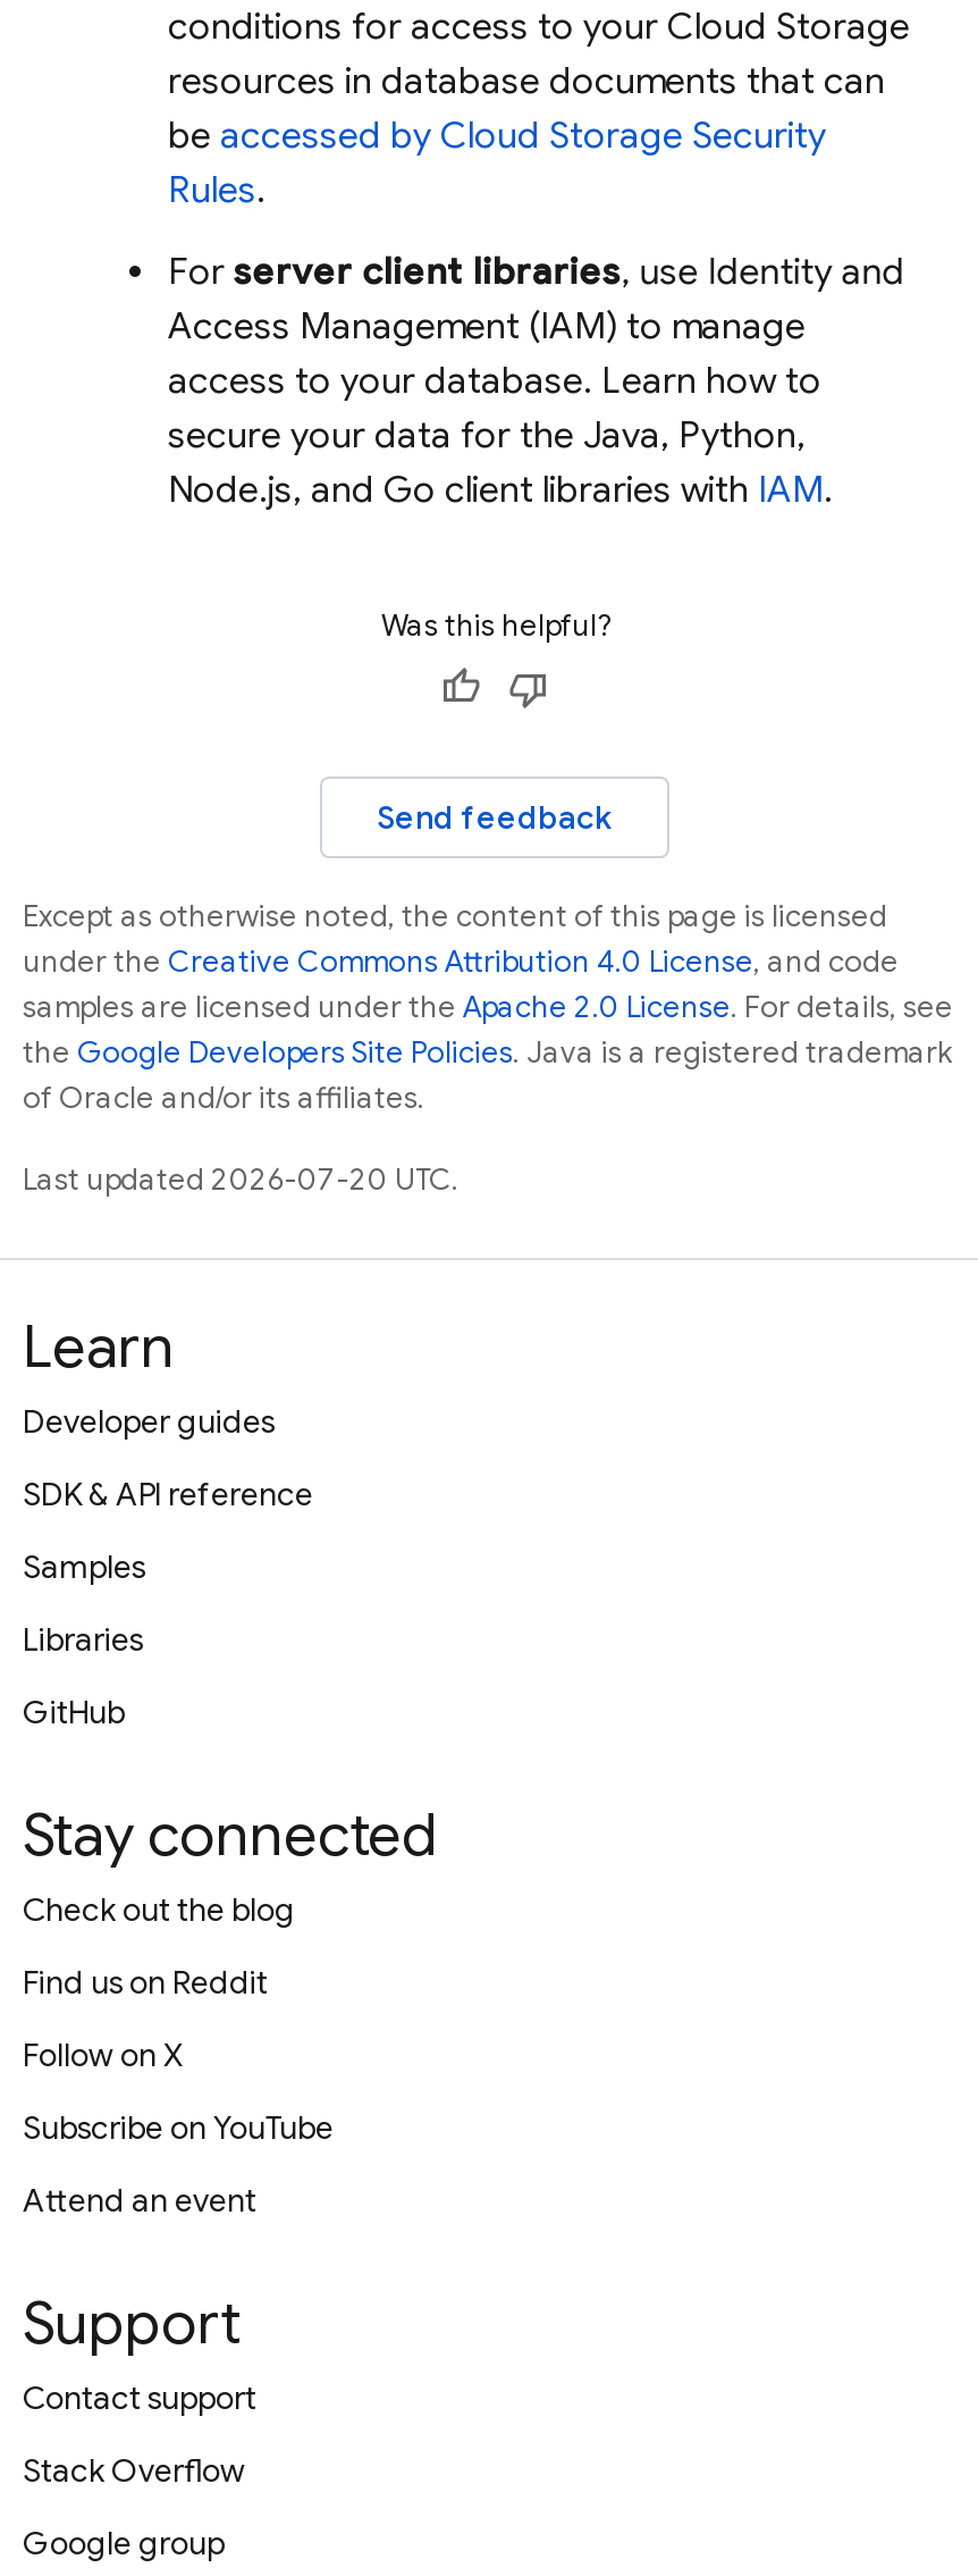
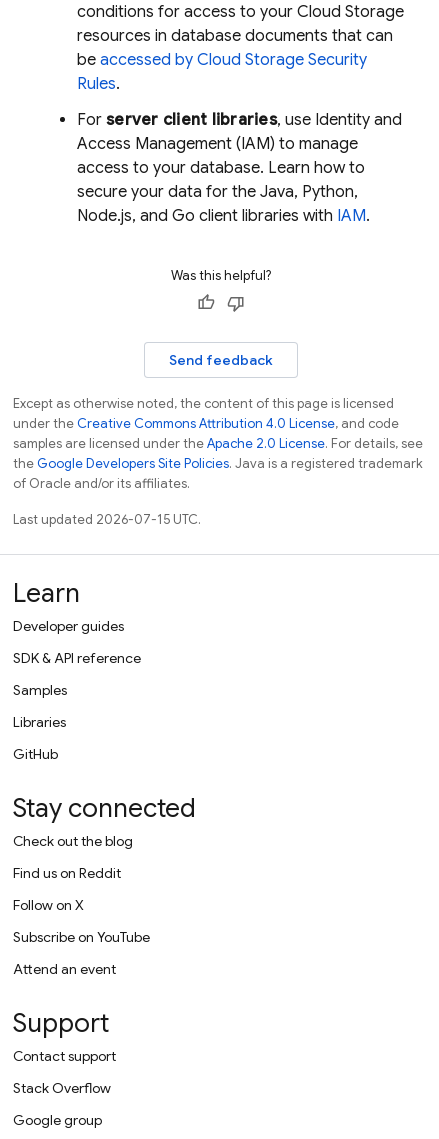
- Last updated 2026-07-20 UTC.
+ Last updated 2026-07-15 UTC.
